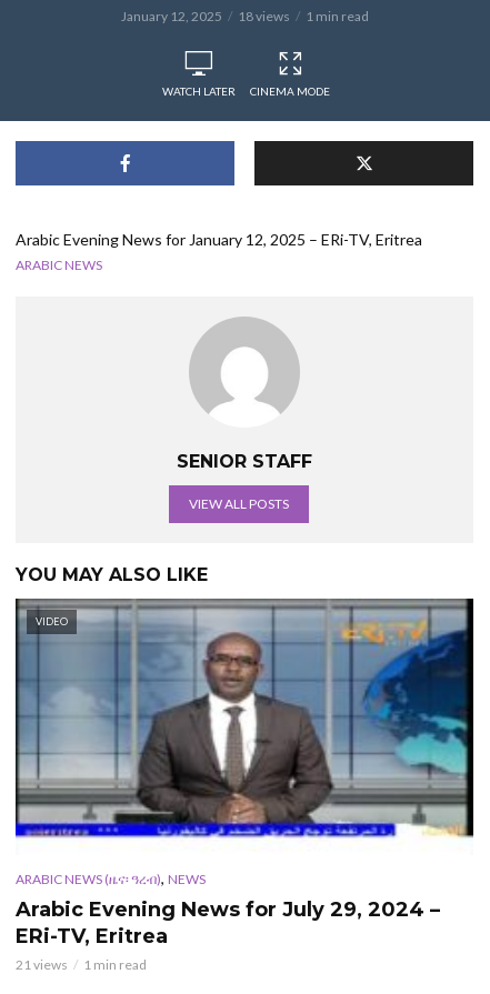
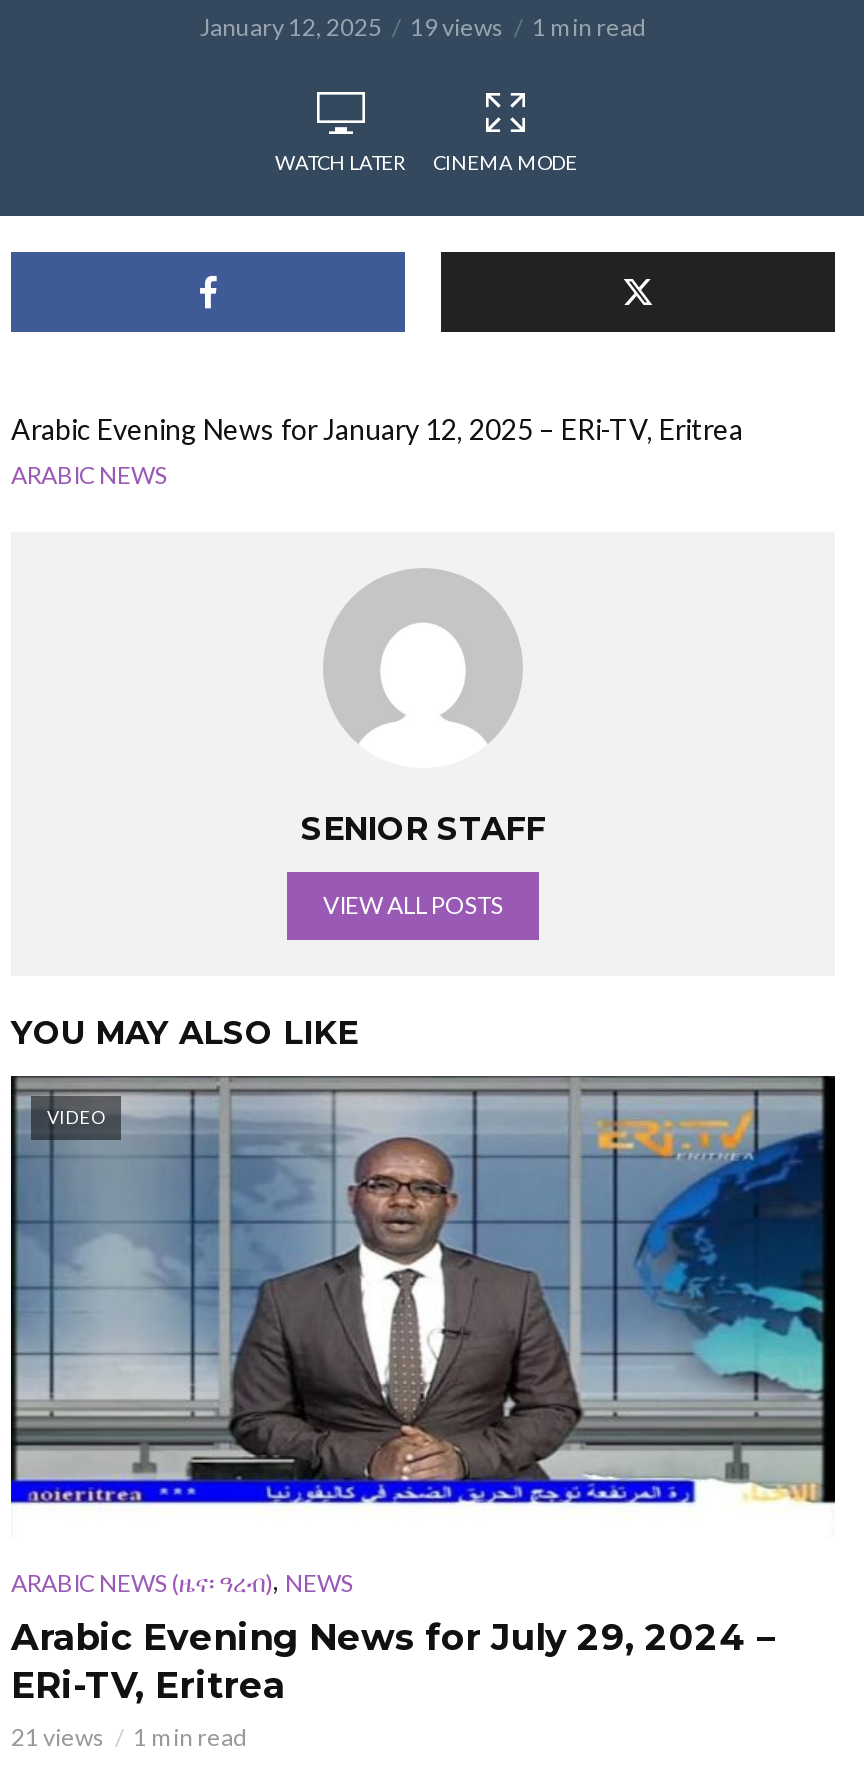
- January 12, 2025 18 views 1 min read
+ January 12, 2025 19 views 1 min read
